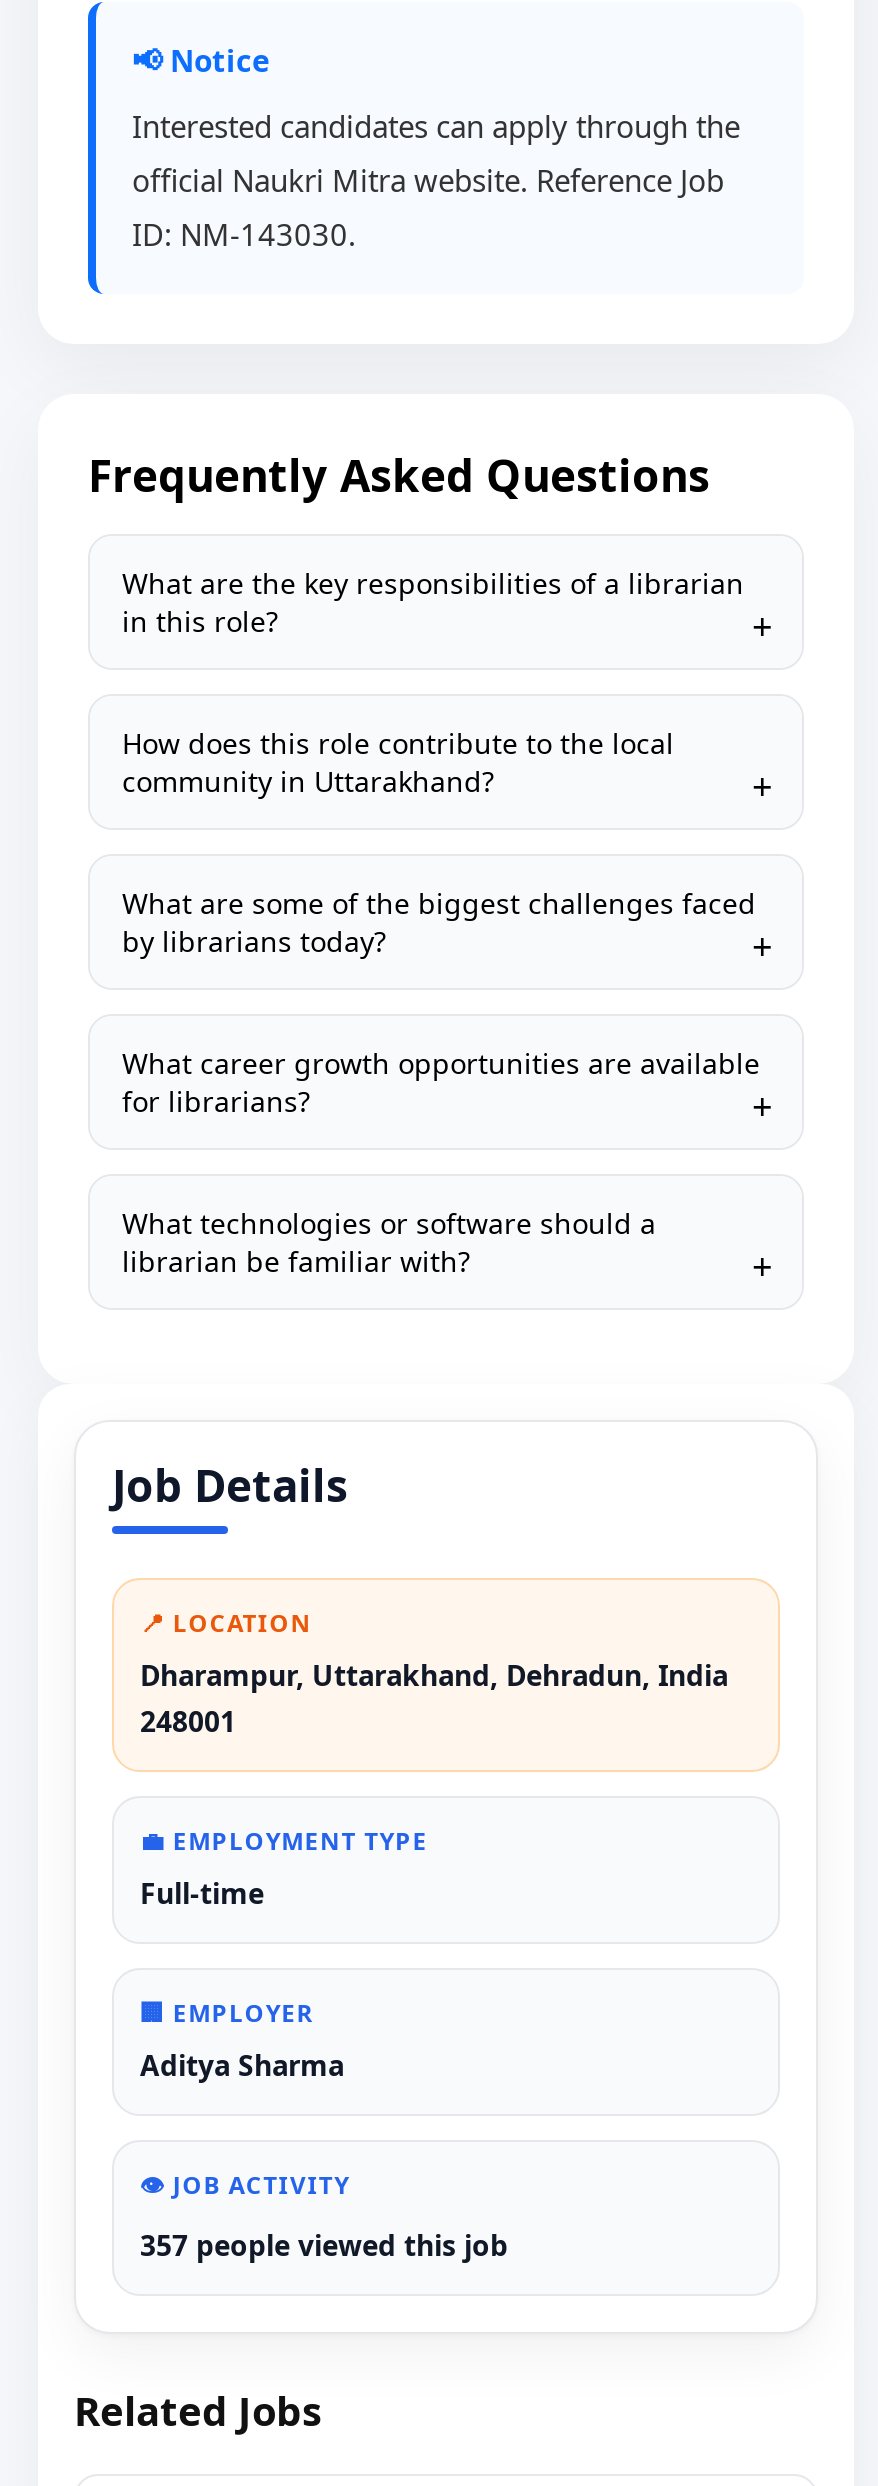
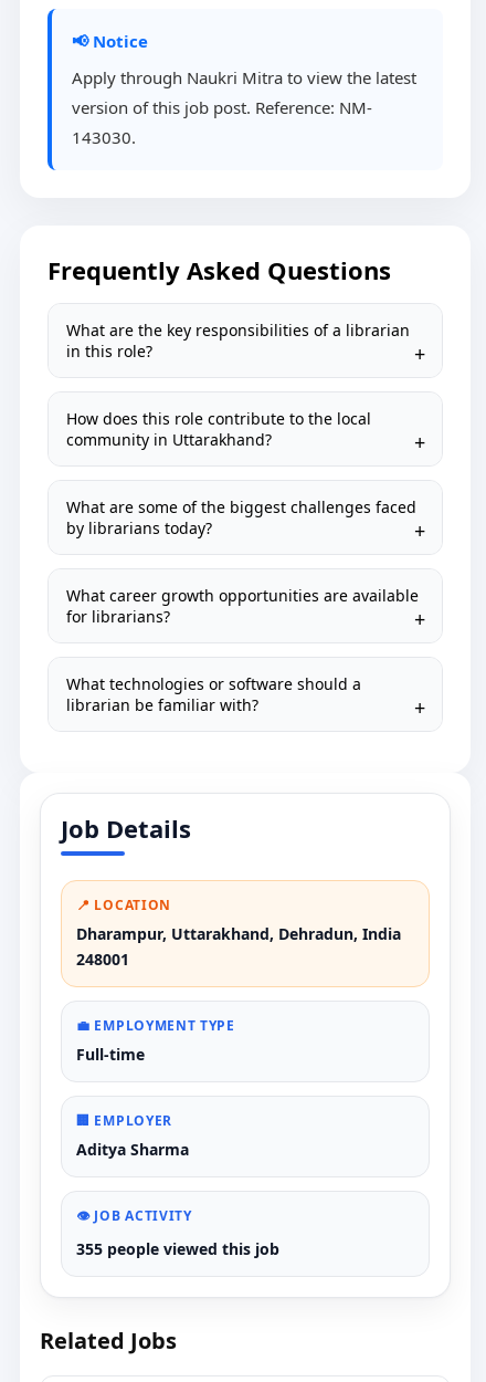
- Interested candidates can apply through the
- official Naukri Mitra website. Reference Job
- ID: NM-143030.
+ Apply through Naukri Mitra to view the latest
+ version of this job post. Reference: NM-
+ 143030.

- 357 people viewed this job
+ 355 people viewed this job
